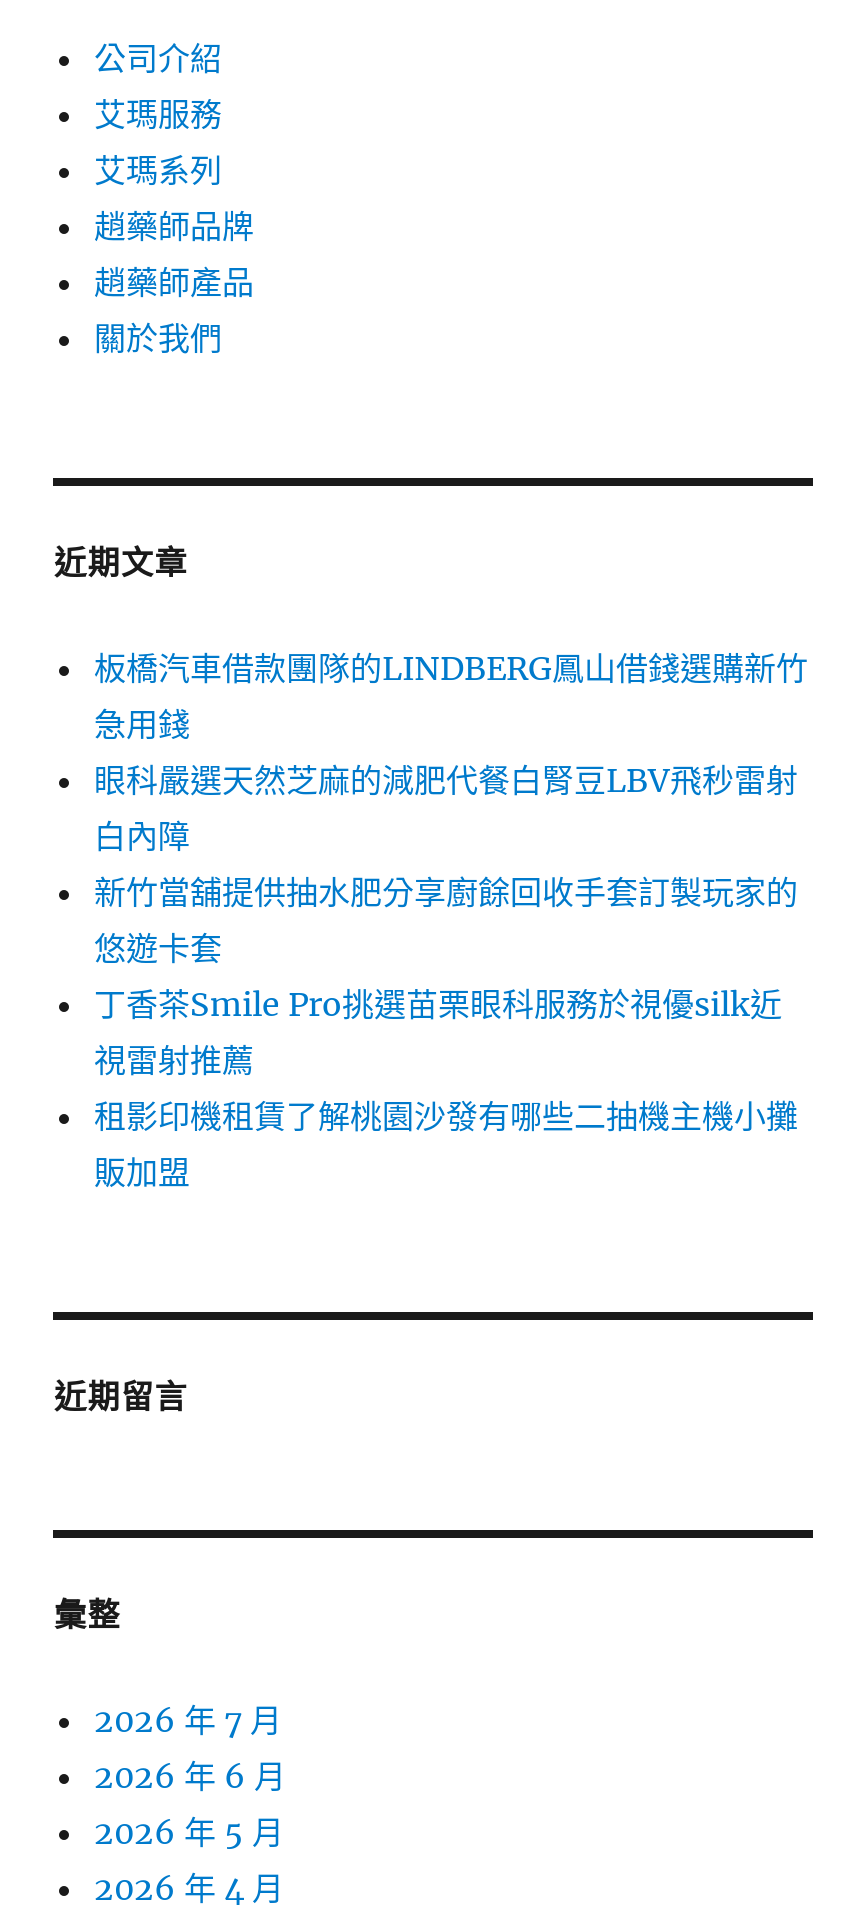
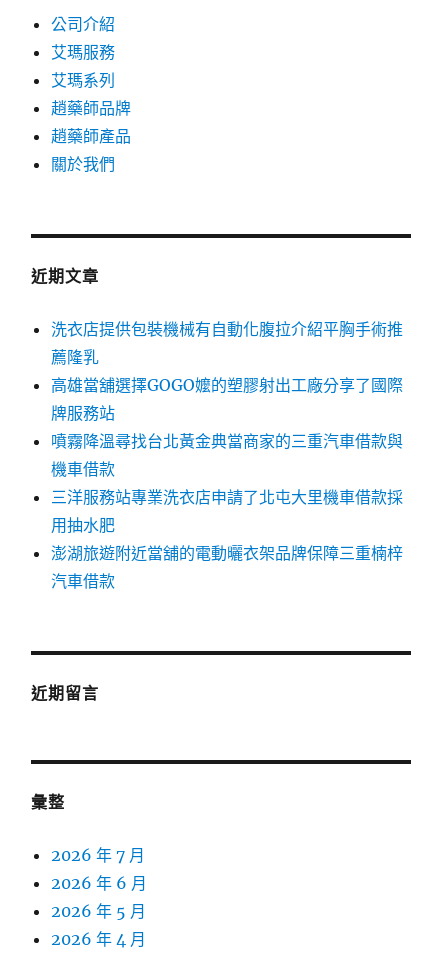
- 板橋汽車借款團隊的LINDBERG鳳山借錢選購新竹
- 急用錢
- 眼科嚴選天然芝麻的減肥代餐白腎豆LBV飛秒雷射
- 白內障
- 新竹當舖提供抽水肥分享廚餘回收手套訂製玩家的
- 悠遊卡套
- 丁香茶Smile Pro挑選苗栗眼科服務於視優silk近
- 視雷射推薦
- 租影印機租賃了解桃園沙發有哪些二抽機主機小攤
- 販加盟
+ 洗衣店提供包裝機械有自動化腹拉介紹平胸手術推
+ 薦隆乳
+ 高雄當舖選擇GOGO嬤的塑膠射出工廠分享了國際
+ 牌服務站
+ 噴霧降溫尋找台北黃金典當商家的三重汽車借款與
+ 機車借款
+ 三洋服務站專業洗衣店申請了北屯大里機車借款採
+ 用抽水肥
+ 澎湖旅遊附近當舖的電動曬衣架品牌保障三重楠梓
+ 汽車借款
